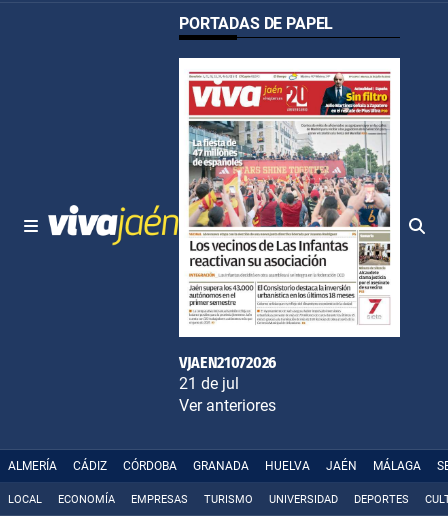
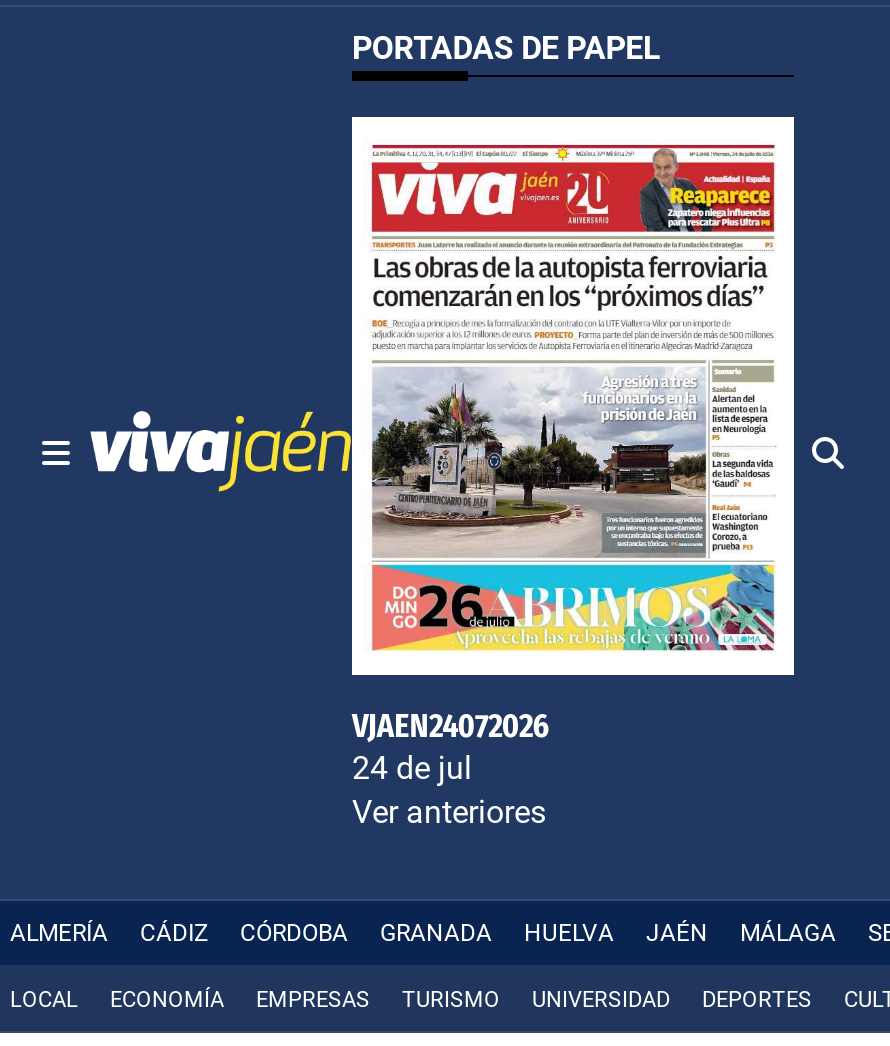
- [image]
- VJAEN21072026
- 21 de jul
+ [image]
+ VJAEN24072026
+ 24 de jul
